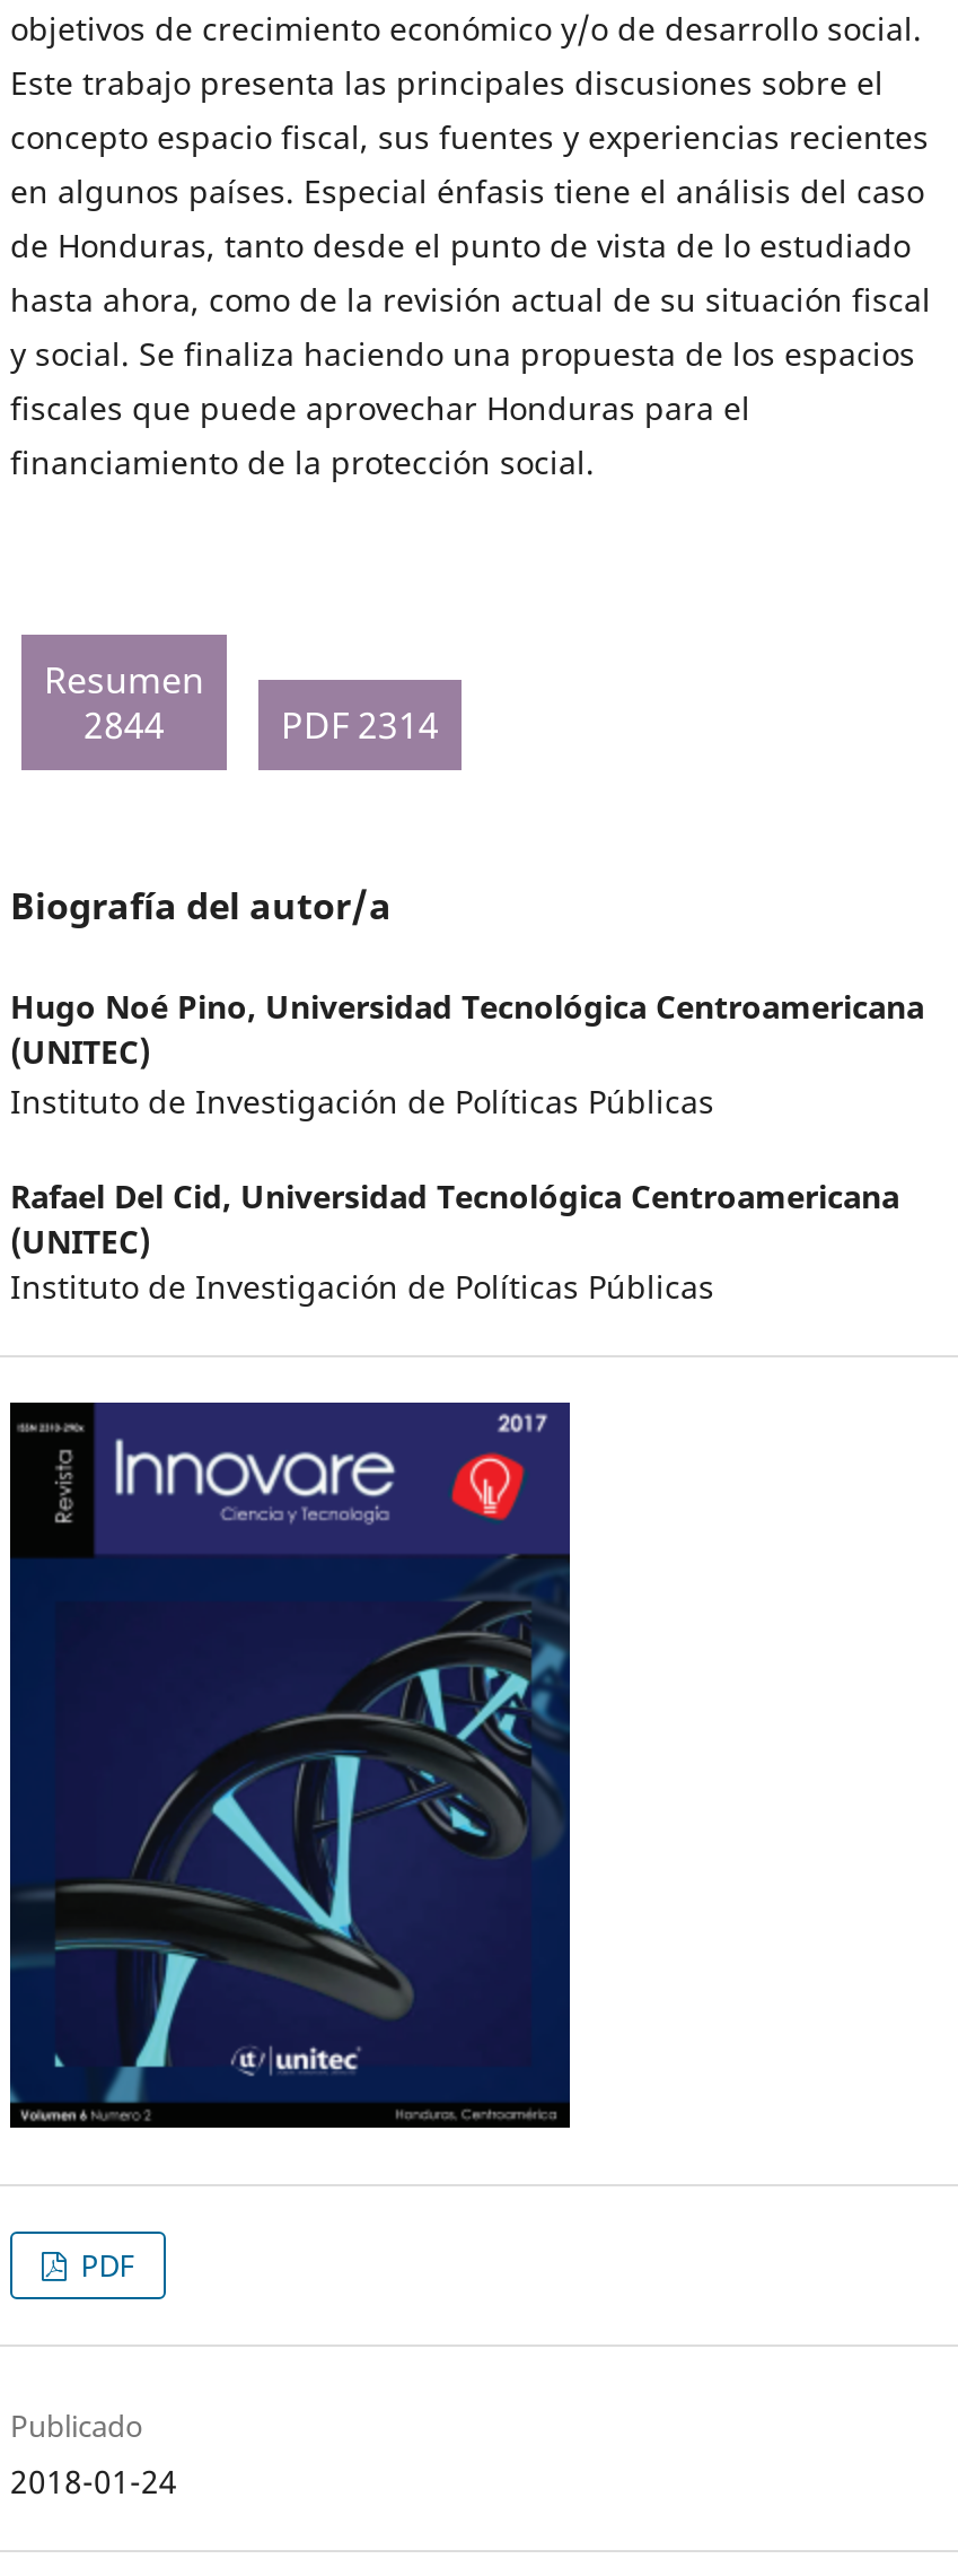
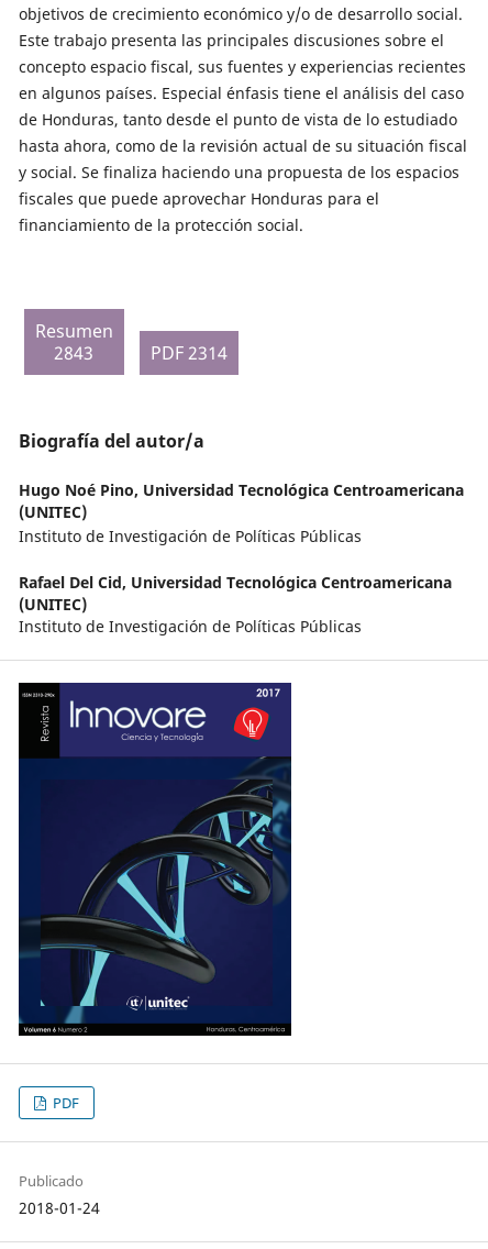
- 2844
+ 2843
